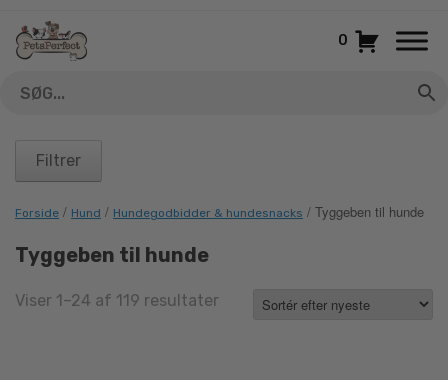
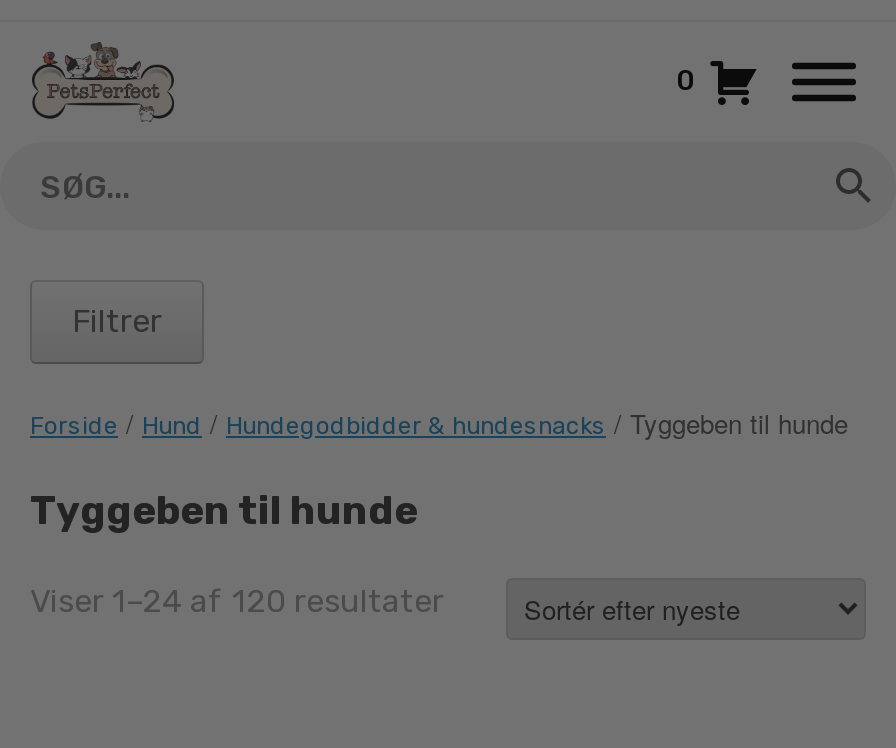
- Viser 1–24 af 119 resultater Sorted
+ Viser 1–24 af 120 resultater Sorted
